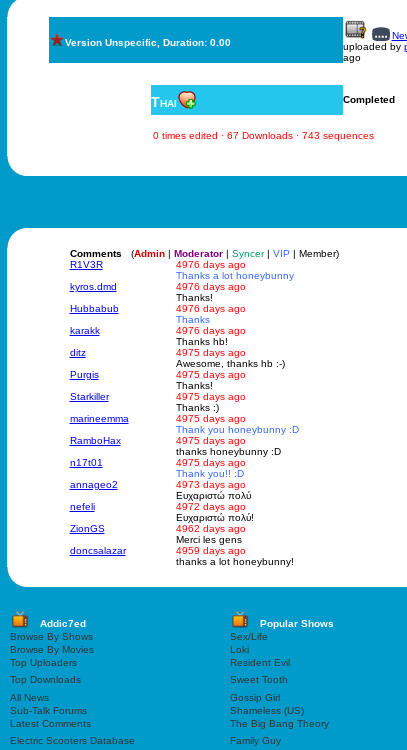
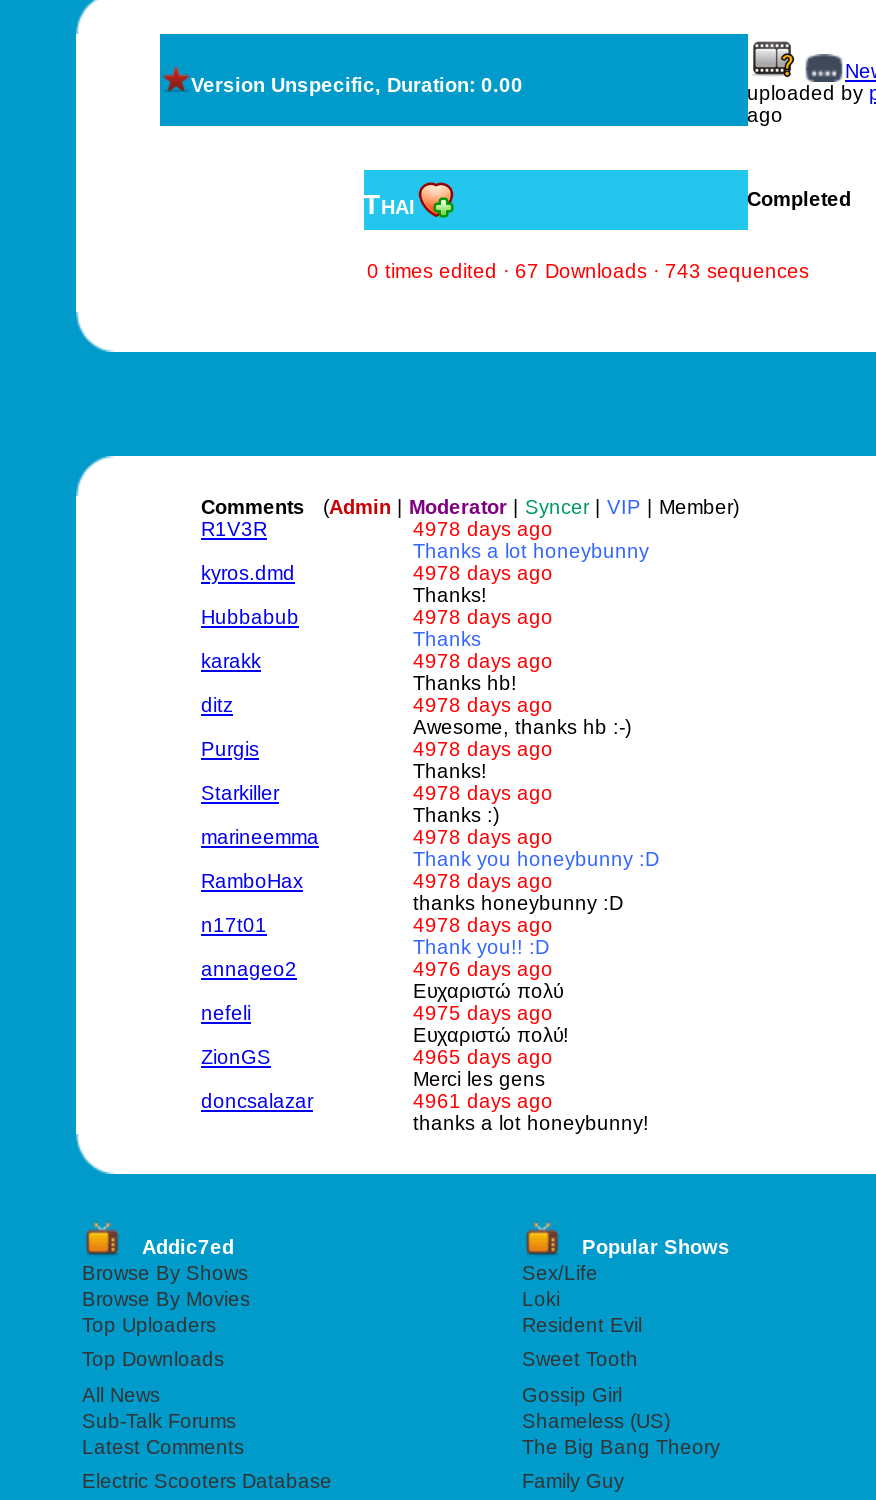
- 4976 days ago
+ 4978 days ago

- 4976 days ago
+ 4978 days ago

- 4976 days ago
+ 4978 days ago

- 4976 days ago
+ 4978 days ago

- 4975 days ago
+ 4978 days ago

- 4975 days ago
+ 4978 days ago

- 4975 days ago
+ 4978 days ago

- 4975 days ago
+ 4978 days ago

- 4975 days ago
+ 4978 days ago

- 4975 days ago
+ 4978 days ago

- 4973 days ago
+ 4976 days ago

- 4972 days ago
+ 4975 days ago

- 4962 days ago
+ 4965 days ago

- 4959 days ago
+ 4961 days ago
